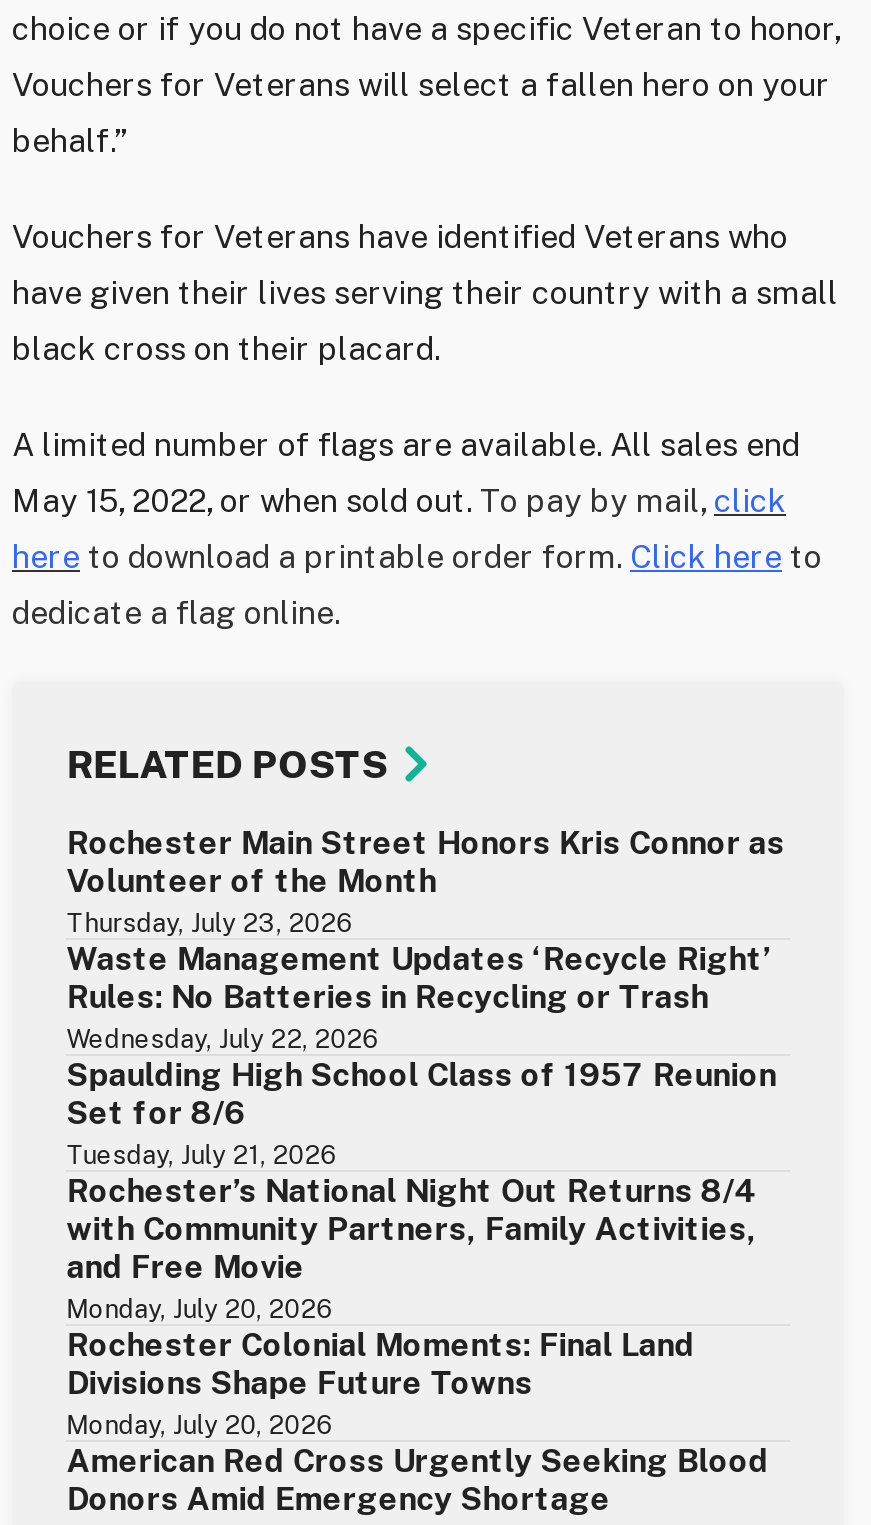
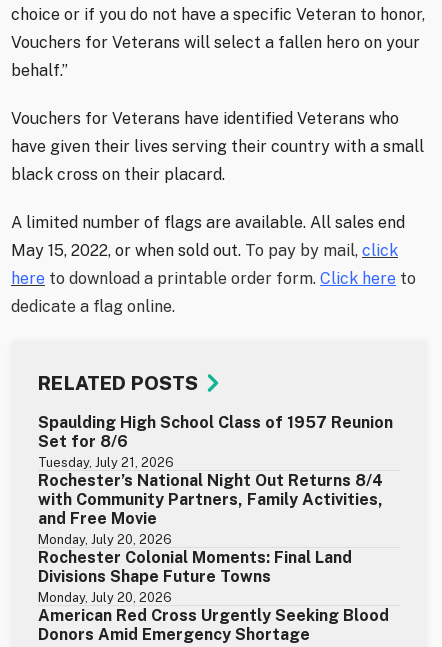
- Rochester Main Street Honors Kris Connor as
- Volunteer of the Month
- Thursday, July 23, 2026
- Waste Management Updates ‘Recycle Right’
- Rules: No Batteries in Recycling or Trash
- Wednesday, July 22, 2026
